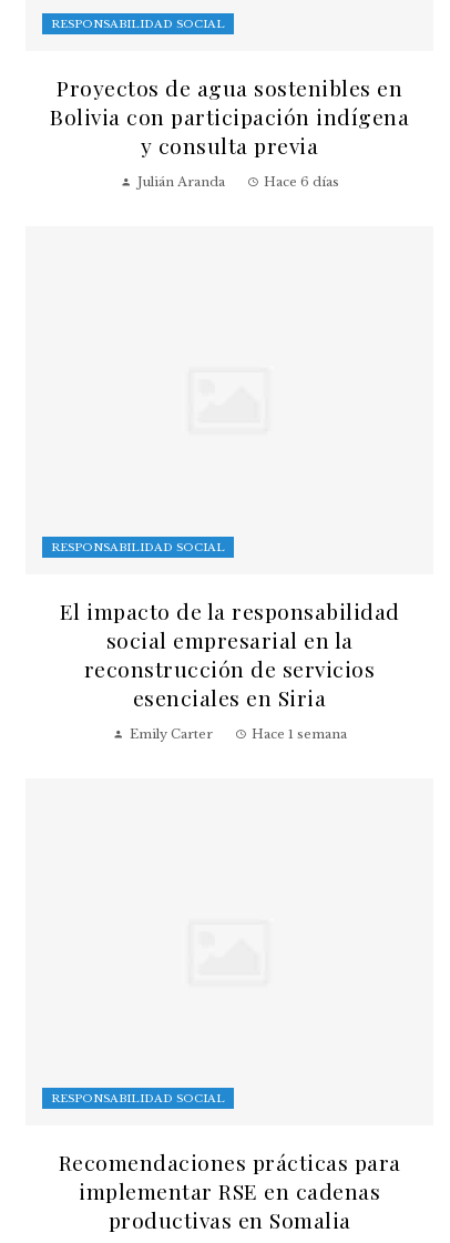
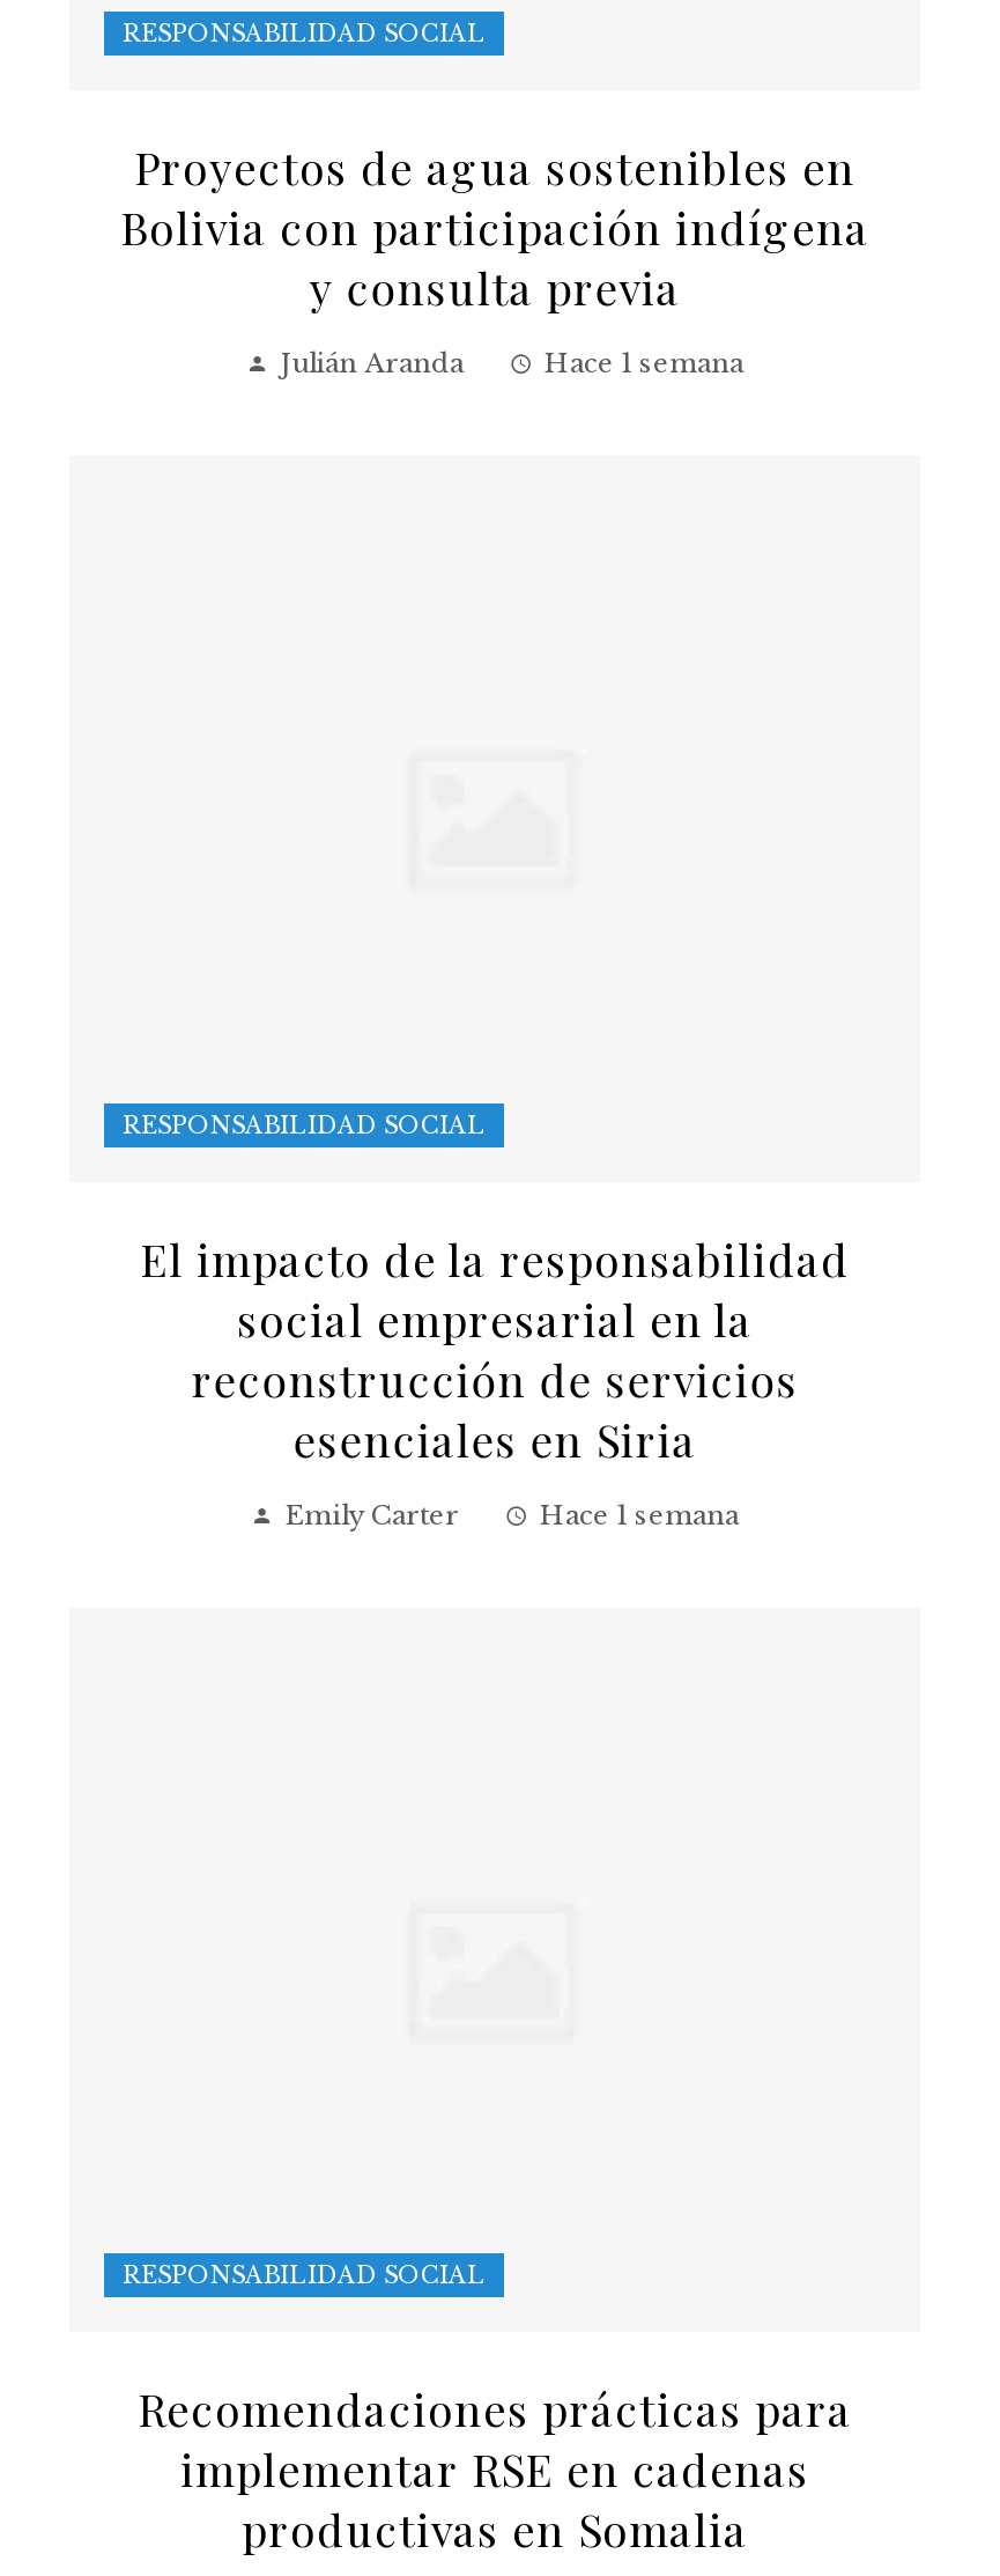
- Hace 6 días
+ Hace 1 semana
